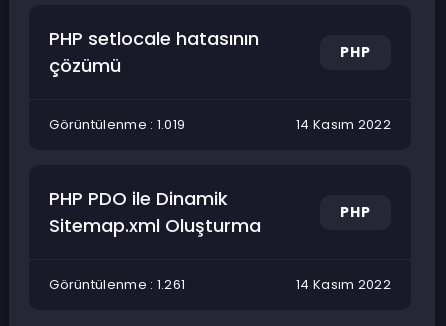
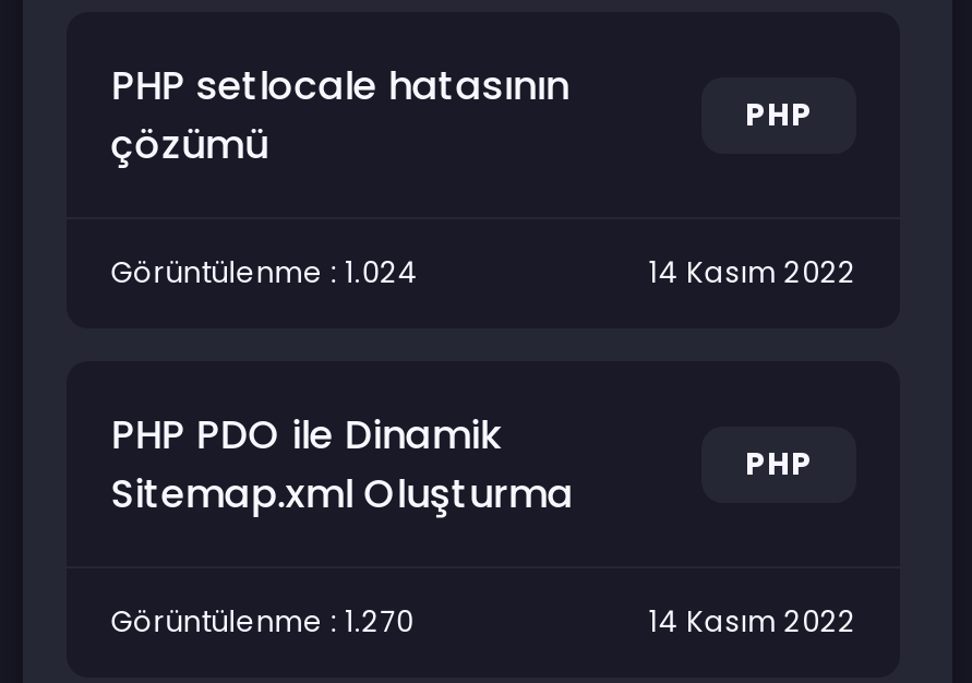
- Görüntülenme : 1.019
+ Görüntülenme : 1.024

- Görüntülenme : 1.261
+ Görüntülenme : 1.270
